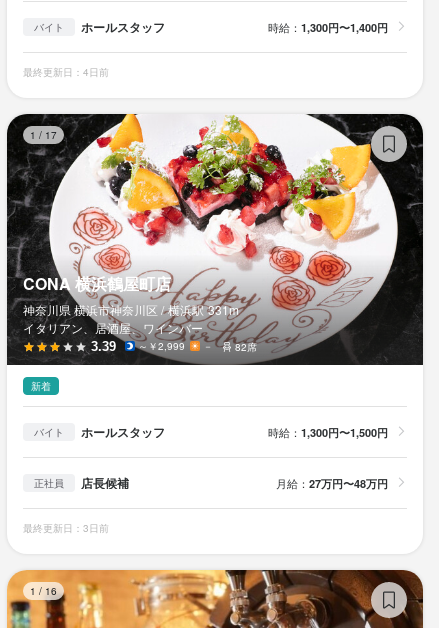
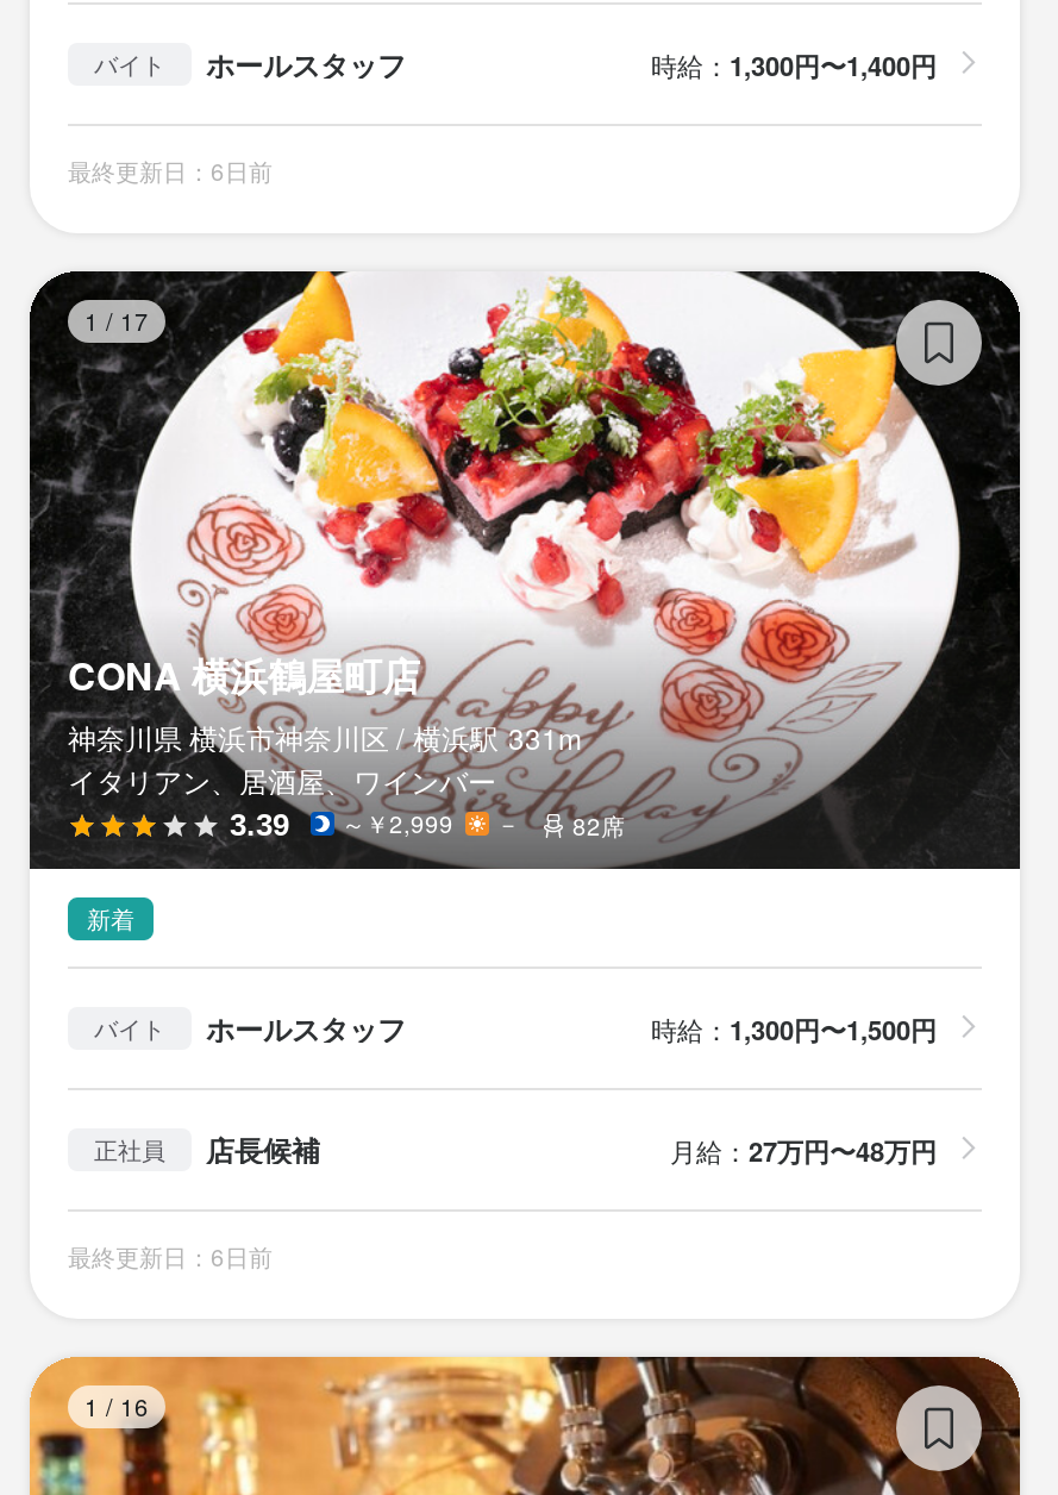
- 最終更新日：4日前
+ 最終更新日：6日前

- 最終更新日：3日前
+ 最終更新日：6日前
